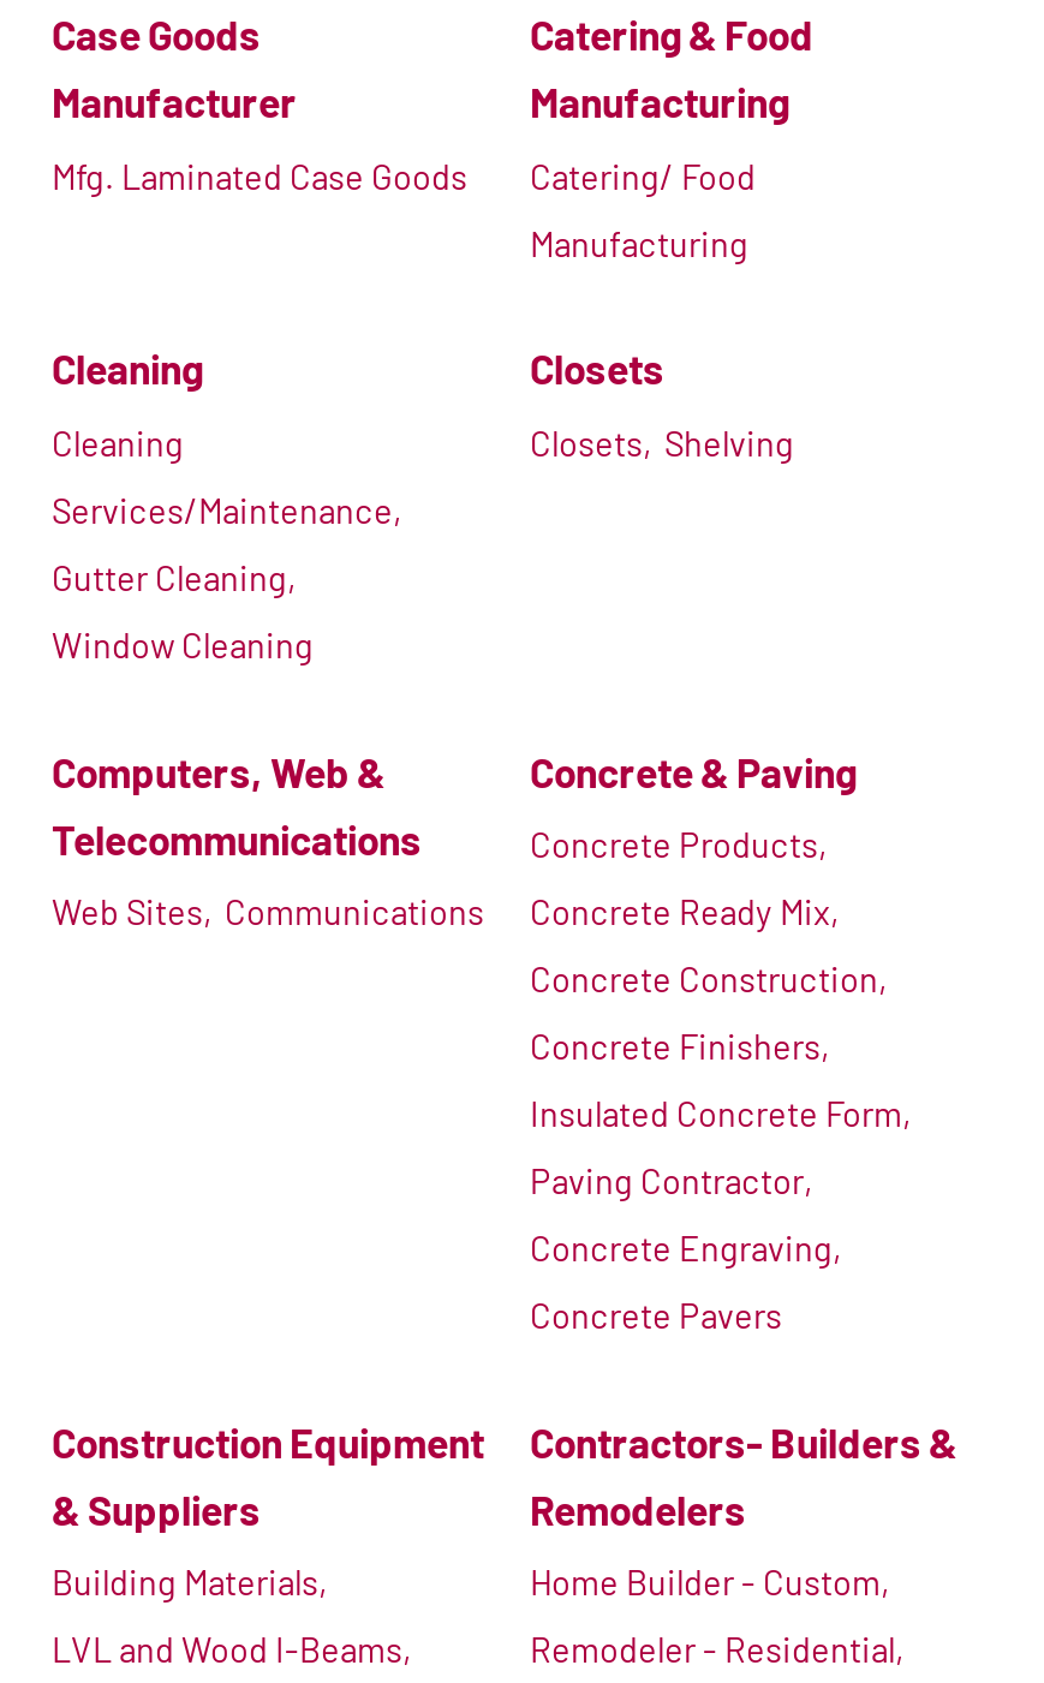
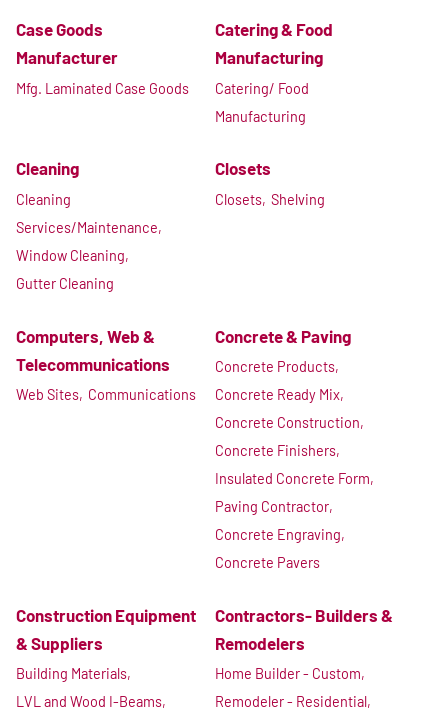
- Gutter Cleaning,
+ Window Cleaning,

- Window Cleaning
+ Gutter Cleaning
